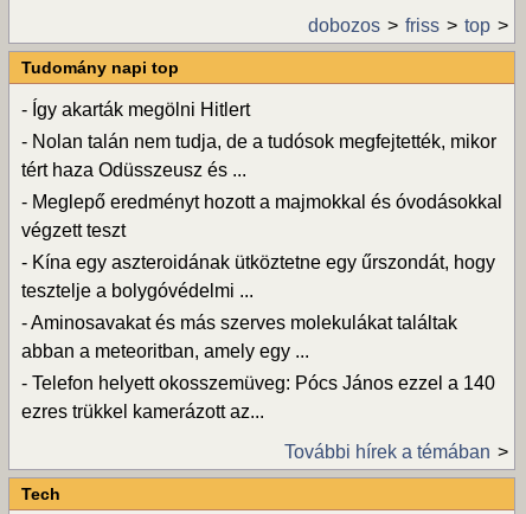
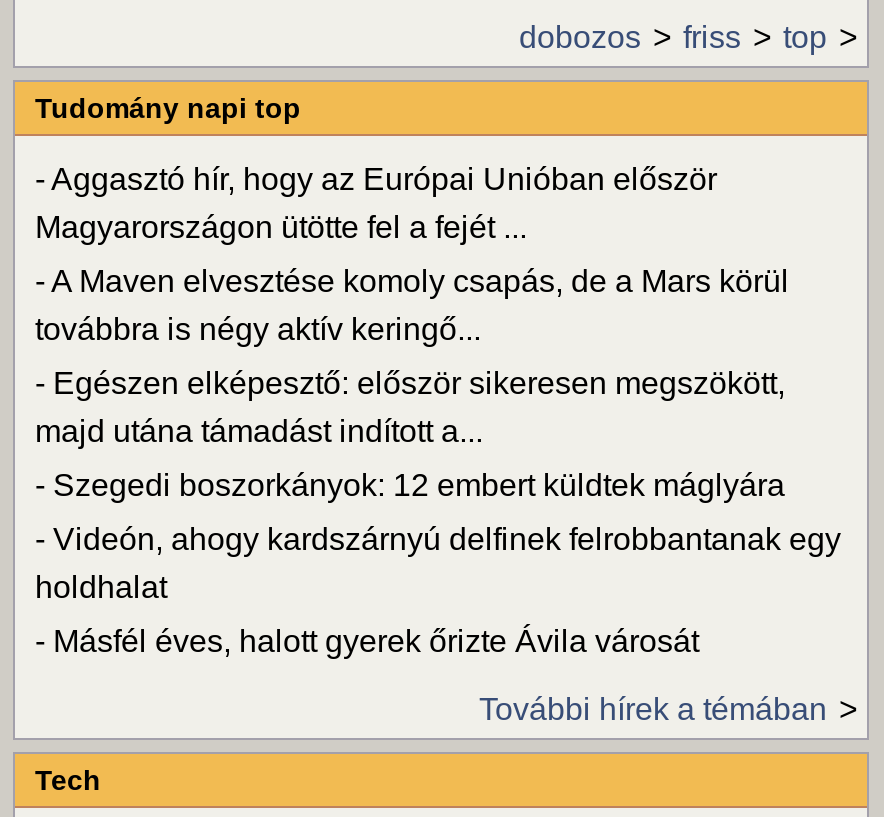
- - Így akarták megölni Hitlert
+ - Aggasztó hír, hogy az Európai Unióban először
+ Magyarországon ütötte fel a fejét ...

- - Nolan talán nem tudja, de a tudósok megfejtették, mikor
- tért haza Odüsszeusz és ...
+ - A Maven elvesztése komoly csapás, de a Mars körül
+ továbbra is négy aktív keringő...

- - Meglepő eredményt hozott a majmokkal és óvodásokkal
- végzett teszt
+ - Egészen elképesztő: először sikeresen megszökött,
+ majd utána támadást indított a...

- - Kína egy aszteroidának ütköztetne egy űrszondát, hogy
- tesztelje a bolygóvédelmi ...
+ - Szegedi boszorkányok: 12 embert küldtek máglyára

- - Aminosavakat és más szerves molekulákat találtak
- abban a meteoritban, amely egy ...
+ - Videón, ahogy kardszárnyú delfinek felrobbantanak egy
+ holdhalat

- - Telefon helyett okosszemüveg: Pócs János ezzel a 140
- ezres trükkel kamerázott az...
+ - Másfél éves, halott gyerek őrizte Ávila városát
